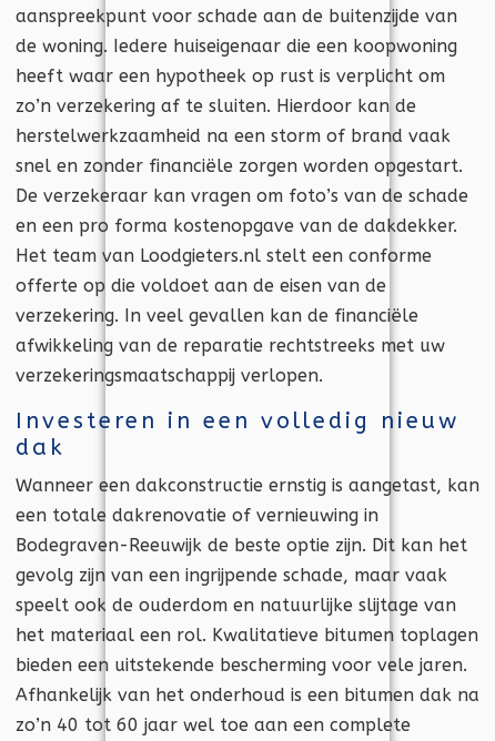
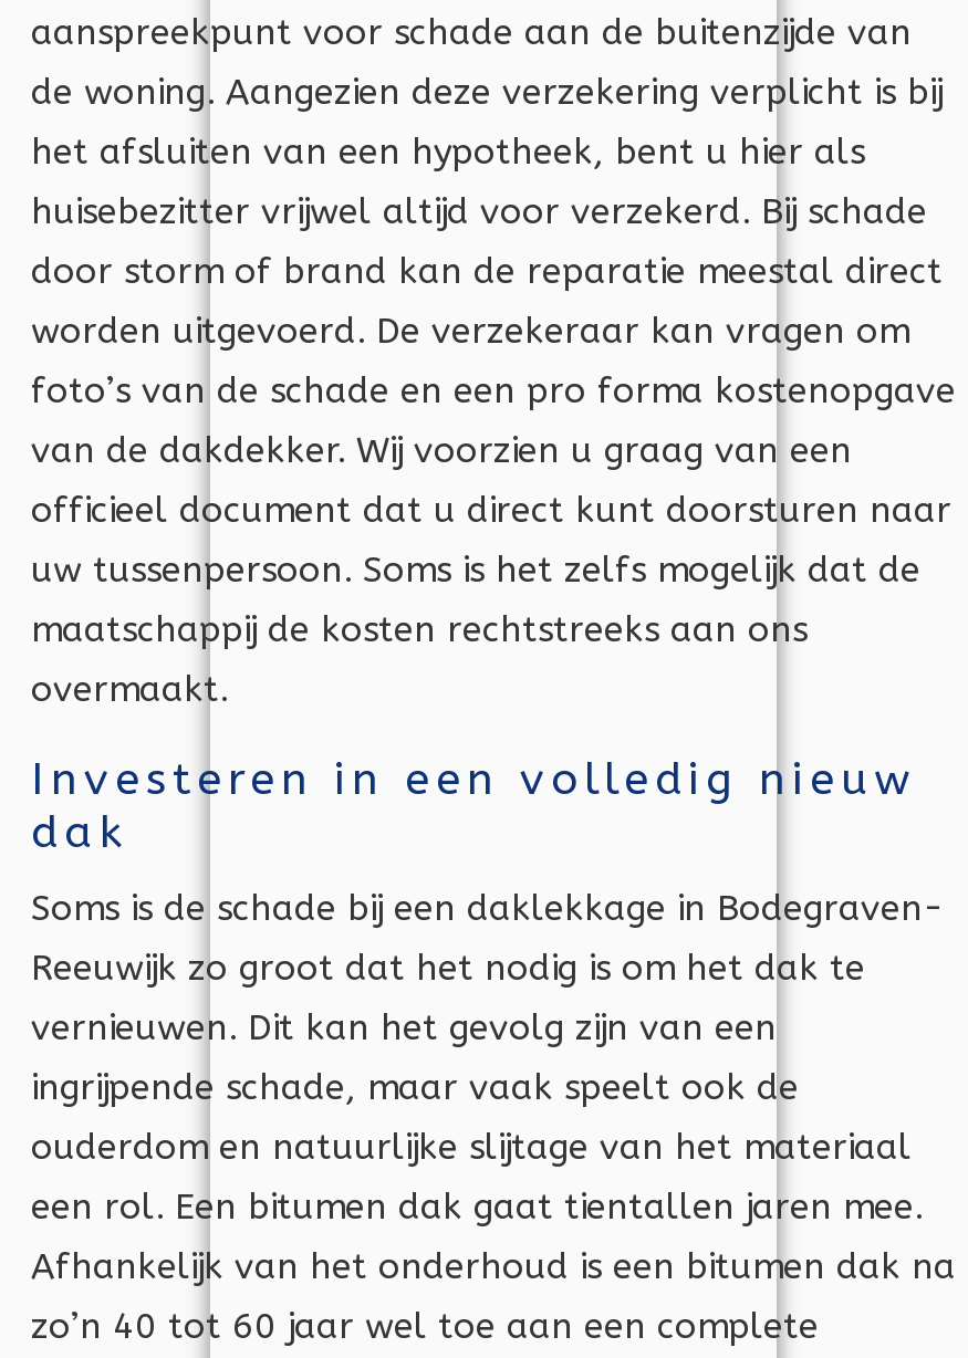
- de woning. Iedere huiseigenaar die een koopwoning
- heeft waar een hypotheek op rust is verplicht om
- zo’n verzekering af te sluiten. Hierdoor kan de
- herstelwerkzaamheid na een storm of brand vaak
- snel en zonder financiële zorgen worden opgestart.
- De verzekeraar kan vragen om foto’s van de schade
- en een pro forma kostenopgave van de dakdekker.
- Het team van Loodgieters.nl stelt een conforme
- offerte op die voldoet aan de eisen van de
- verzekering. In veel gevallen kan de financiële
- afwikkeling van de reparatie rechtstreeks met uw
- verzekeringsmaatschappij verlopen.
+ de woning. Aangezien deze verzekering verplicht is bij
+ het afsluiten van een hypotheek, bent u hier als
+ huisebezitter vrijwel altijd voor verzekerd. Bij schade
+ door storm of brand kan de reparatie meestal direct
+ worden uitgevoerd. De verzekeraar kan vragen om
+ foto’s van de schade en een pro forma kostenopgave
+ van de dakdekker. Wij voorzien u graag van een
+ officieel document dat u direct kunt doorsturen naar
+ uw tussenpersoon. Soms is het zelfs mogelijk dat de
+ maatschappij de kosten rechtstreeks aan ons
+ overmaakt.

- Wanneer een dakconstructie ernstig is aangetast, kan
- een totale dakrenovatie of vernieuwing in
- Bodegraven-Reeuwijk de beste optie zijn. Dit kan het
- gevolg zijn van een ingrijpende schade, maar vaak
- speelt ook de ouderdom en natuurlijke slijtage van
- het materiaal een rol. Kwalitatieve bitumen toplagen
- bieden een uitstekende bescherming voor vele jaren.
+ Soms is de schade bij een daklekkage in Bodegraven-
+ Reeuwijk zo groot dat het nodig is om het dak te
+ vernieuwen. Dit kan het gevolg zijn van een
+ ingrijpende schade, maar vaak speelt ook de
+ ouderdom en natuurlijke slijtage van het materiaal
+ een rol. Een bitumen dak gaat tientallen jaren mee.
